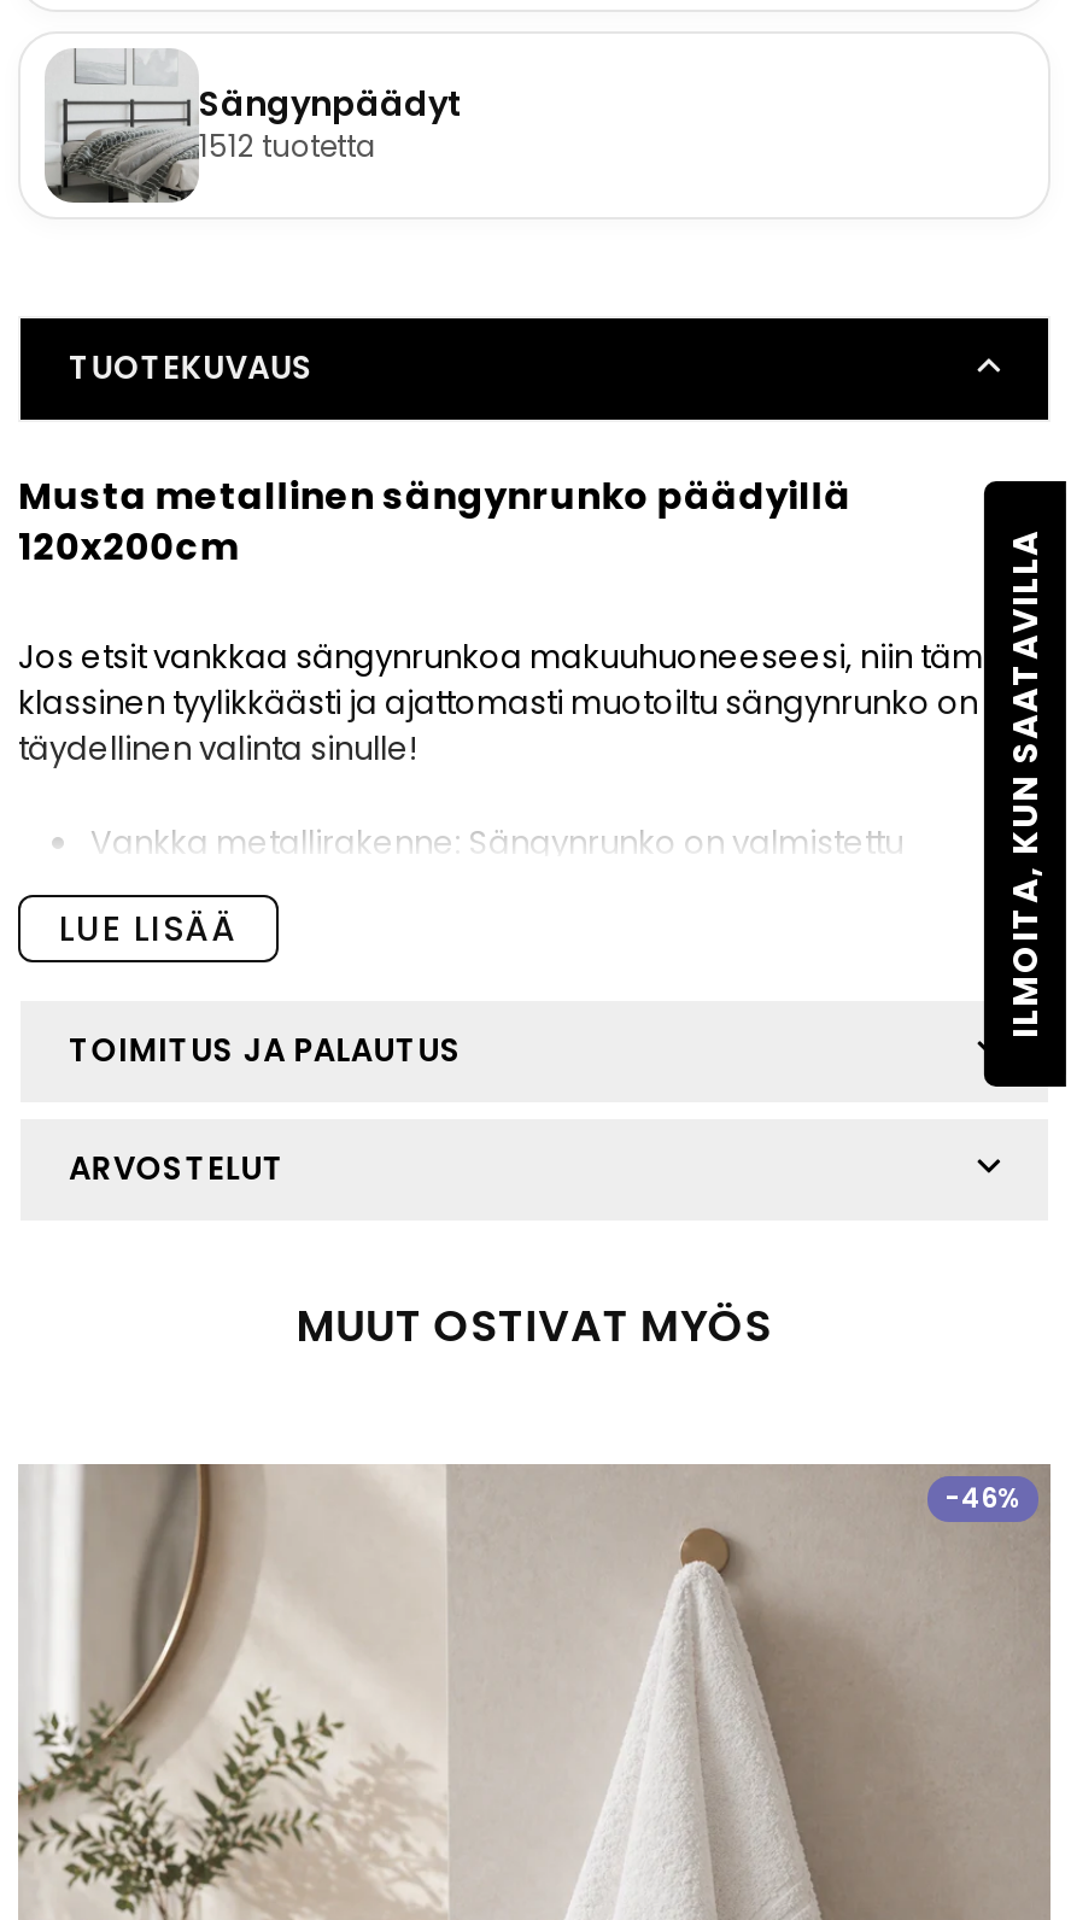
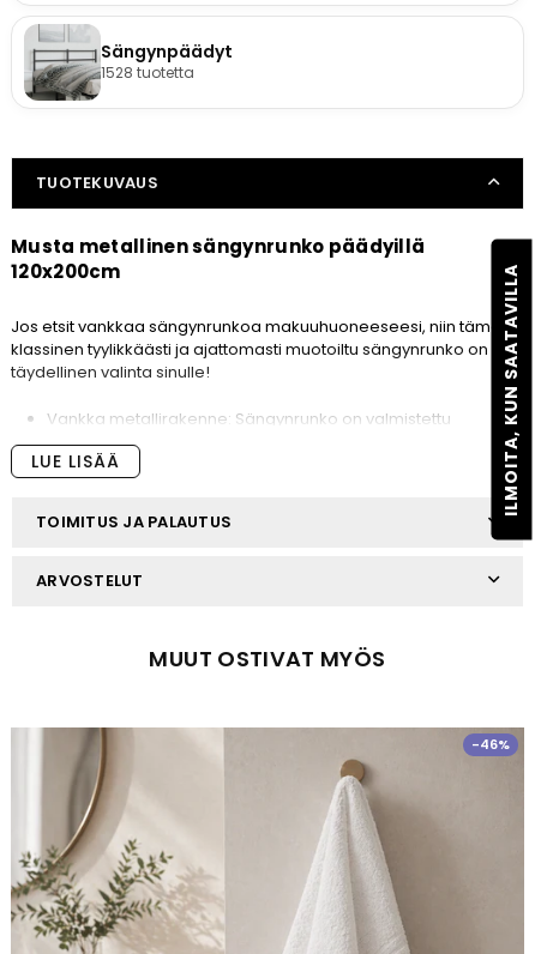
- 1512 tuotetta
+ 1528 tuotetta
